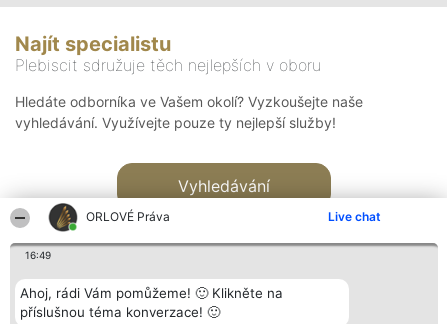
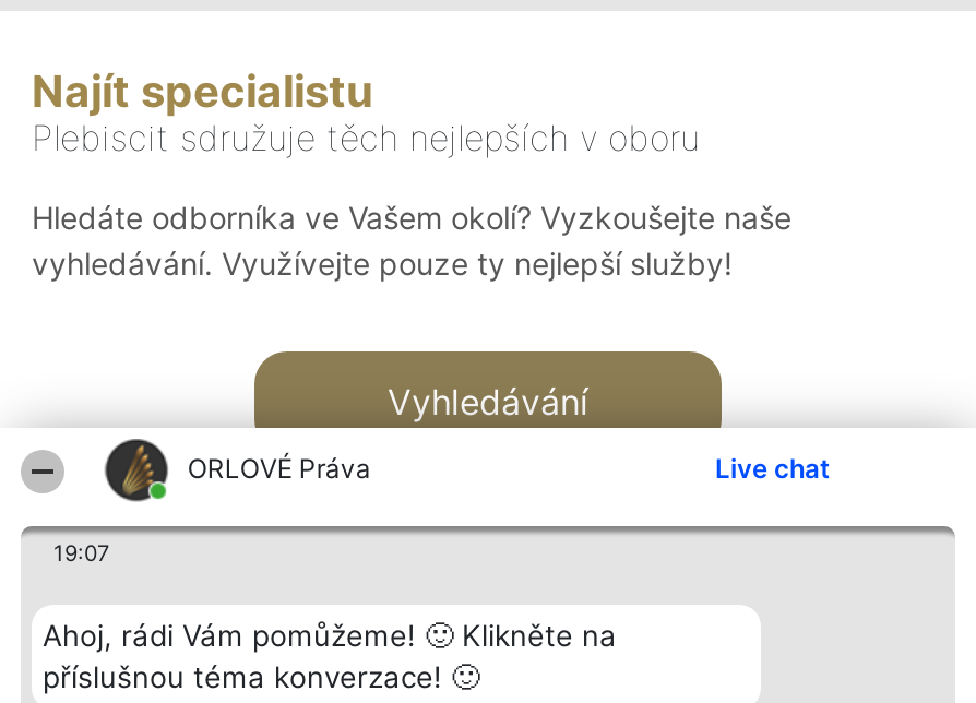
- 16:49
+ 19:07
